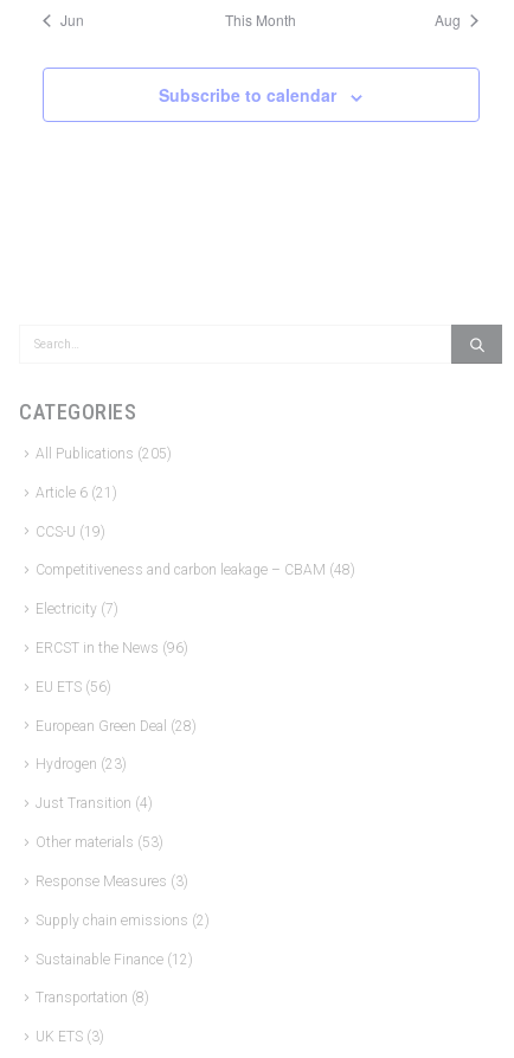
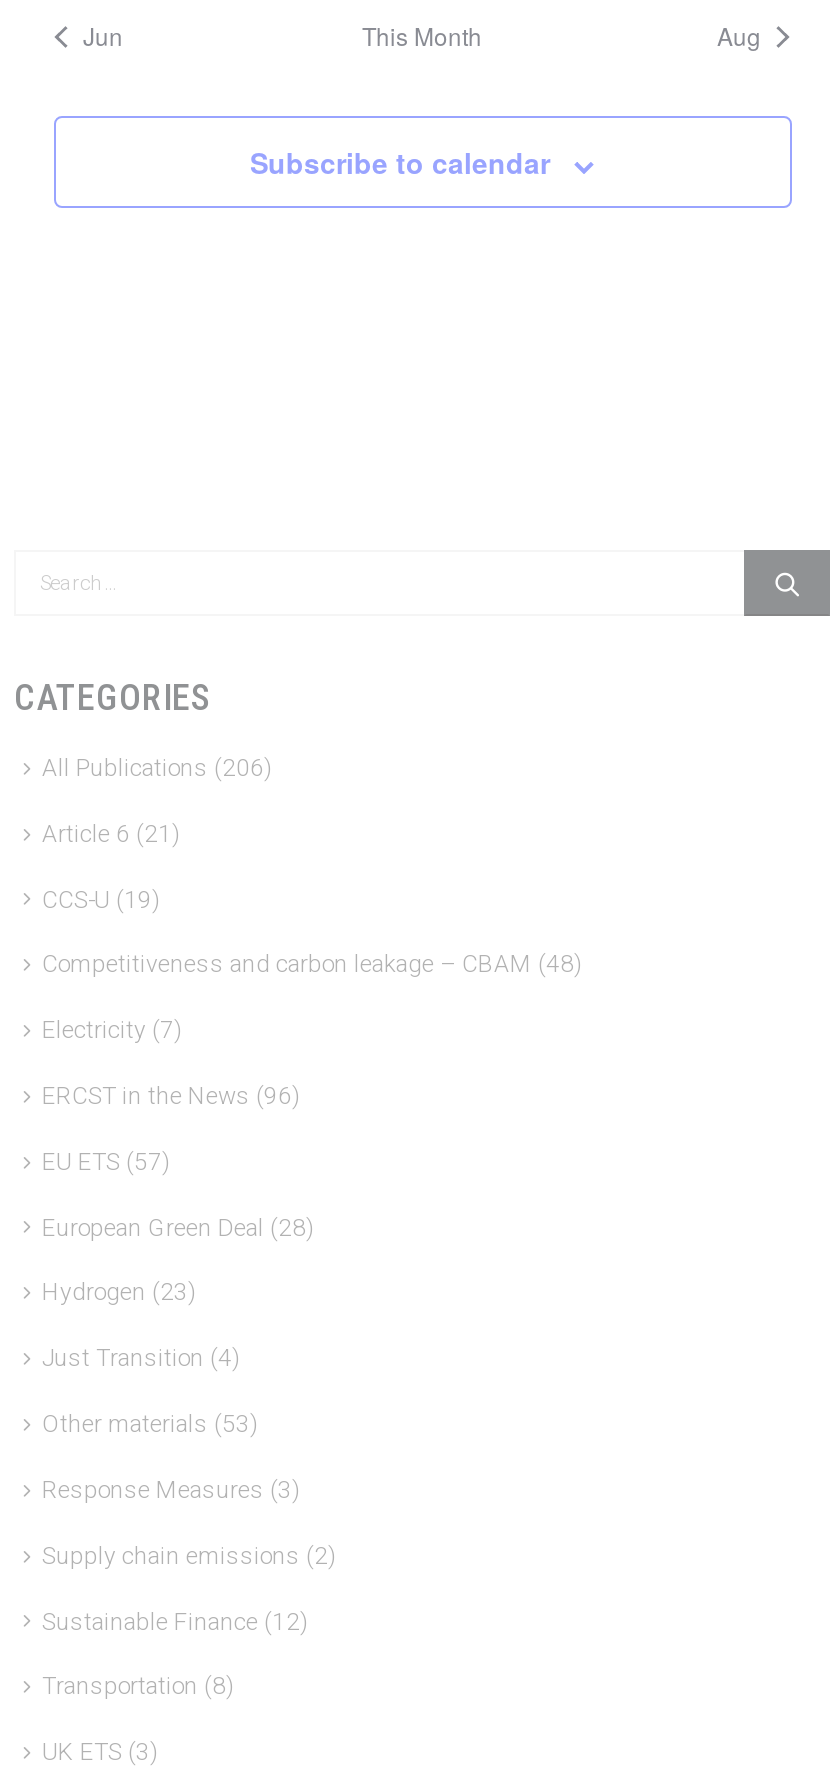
- All Publications (205)
+ All Publications (206)

- EU ETS (56)
+ EU ETS (57)
